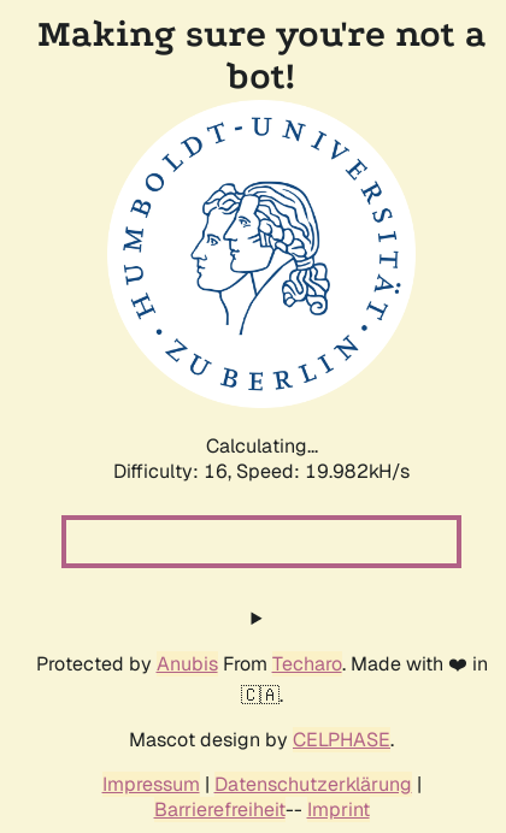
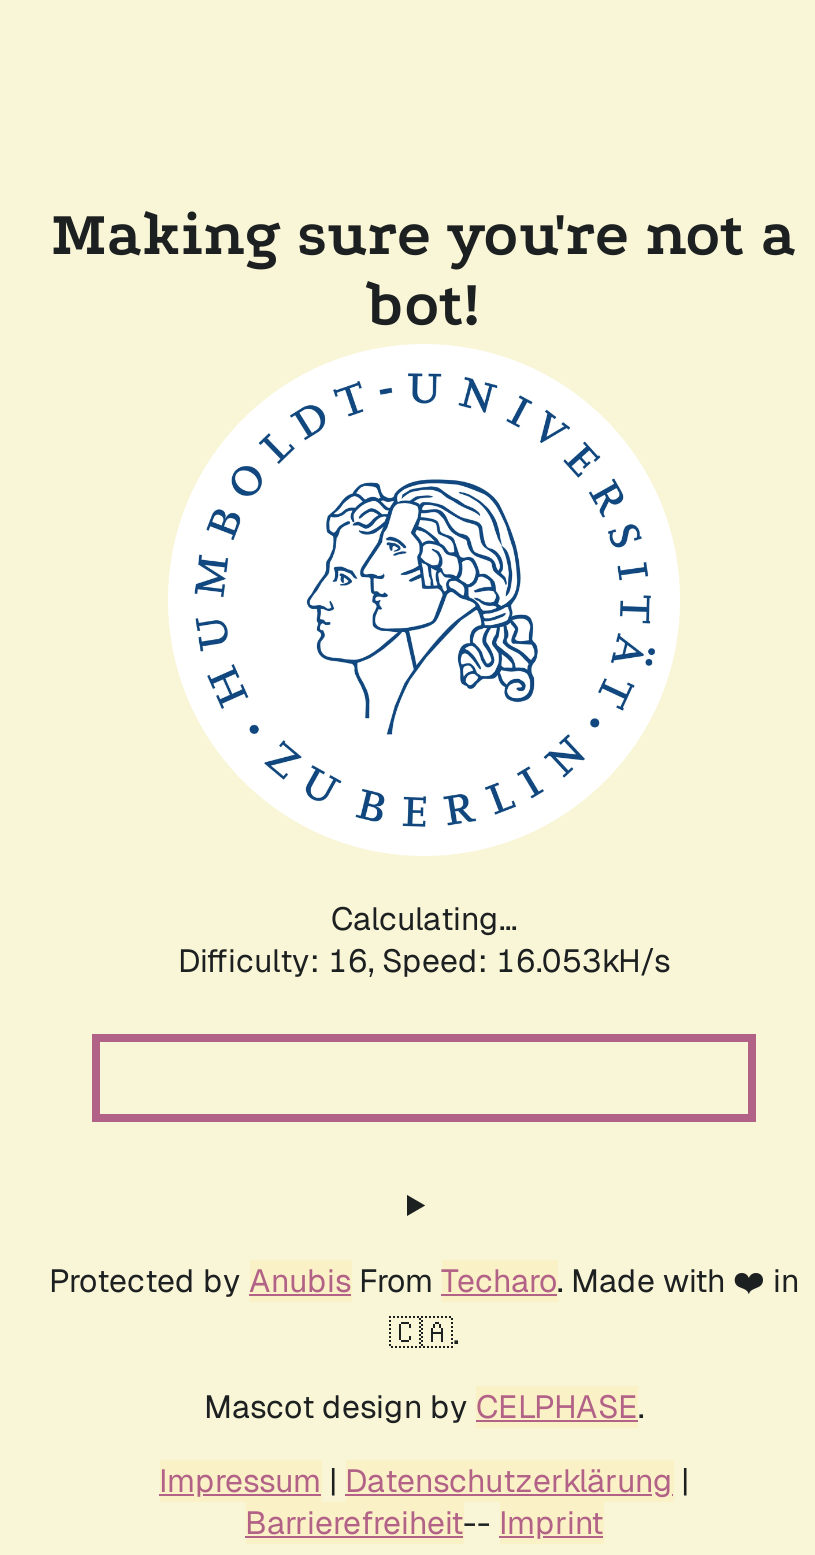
- Difficulty: 16, Speed: 19.982kH/s
+ Difficulty: 16, Speed: 16.053kH/s
